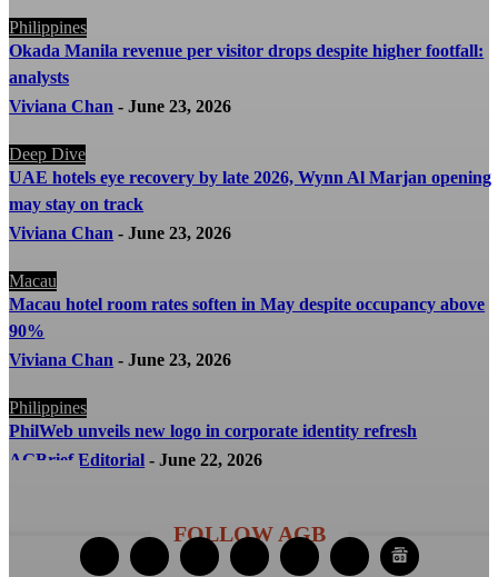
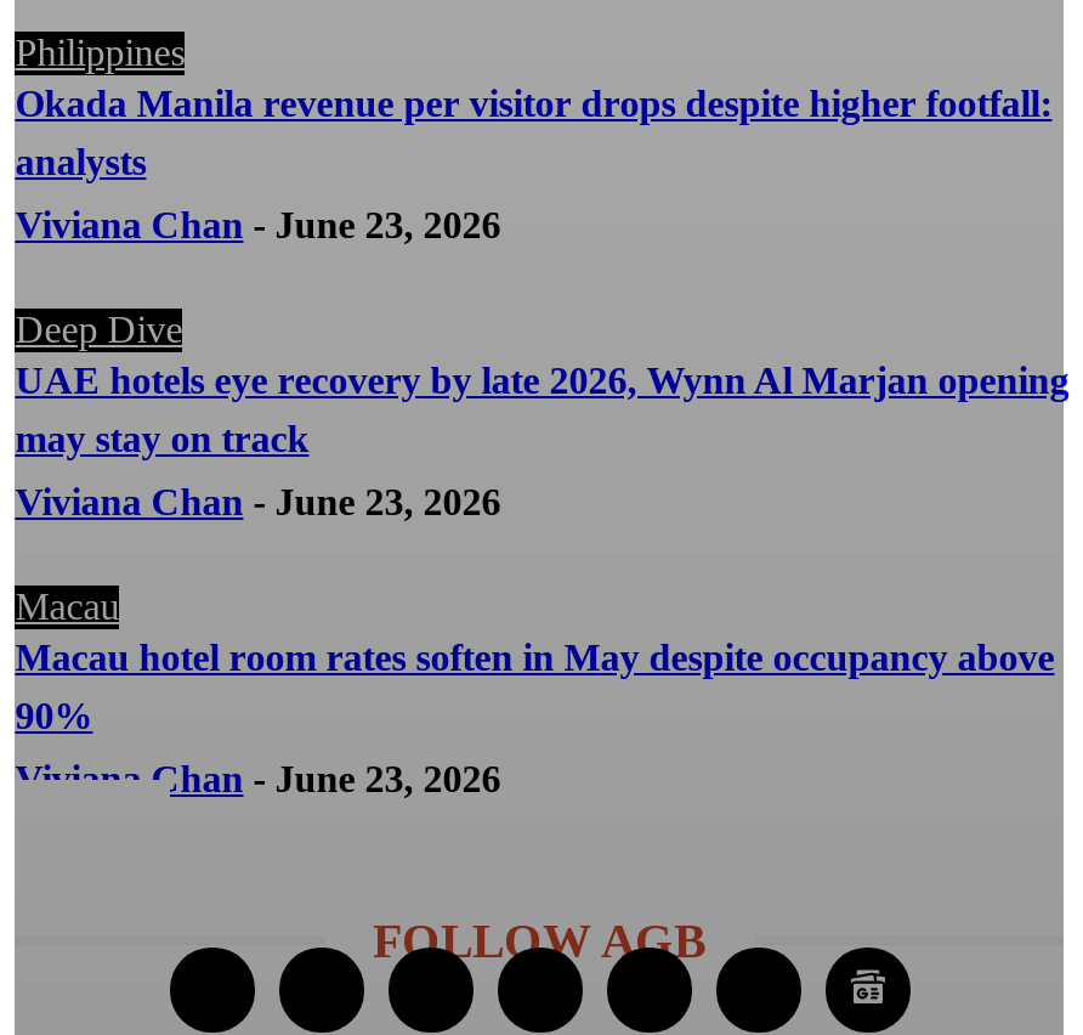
- Philippines
- PhilWeb unveils new logo in corporate identity refresh
- AGBrief Editorial - June 22, 2026
